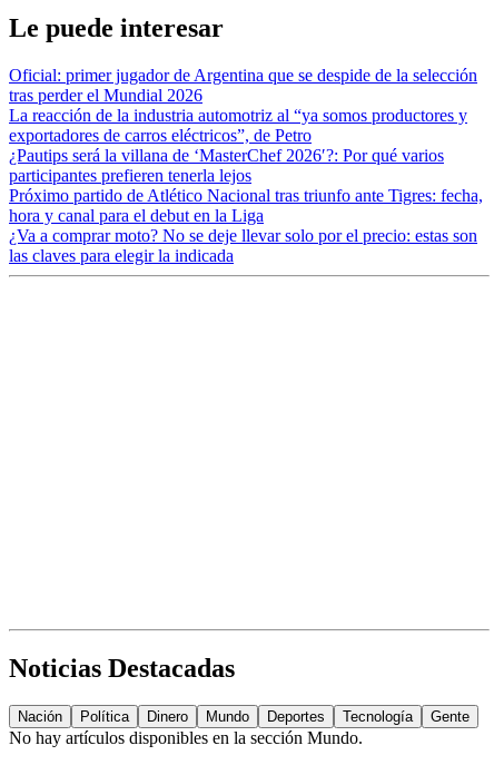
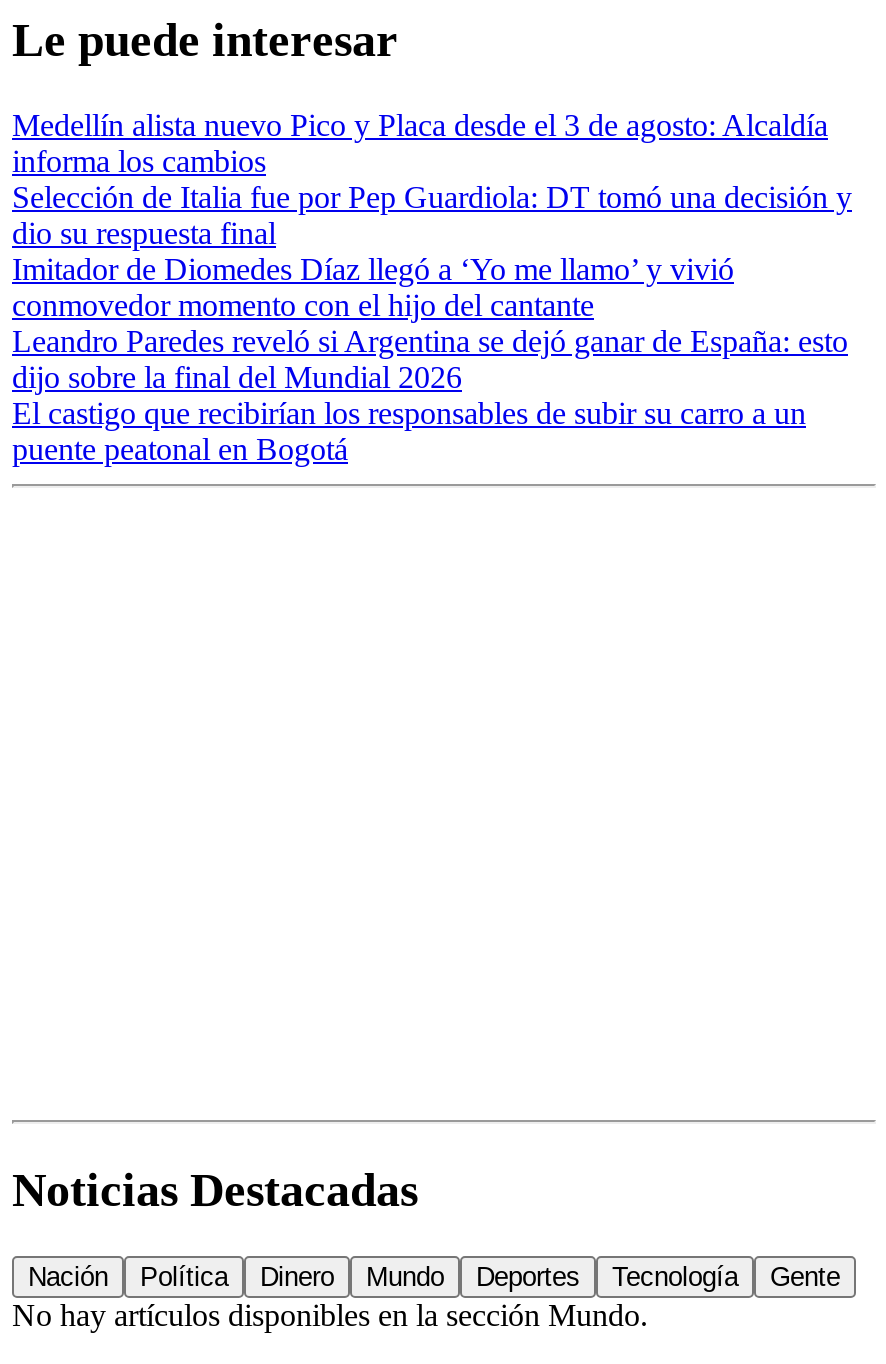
- Oficial: primer jugador de Argentina que se despide de la selección
- tras perder el Mundial 2026
- La reacción de la industria automotriz al “ya somos productores y
- exportadores de carros eléctricos”, de Petro
- ¿Pautips será la villana de ‘MasterChef 2026′?: Por qué varios
- participantes prefieren tenerla lejos
- Próximo partido de Atlético Nacional tras triunfo ante Tigres: fecha,
- hora y canal para el debut en la Liga
- ¿Va a comprar moto? No se deje llevar solo por el precio: estas son
- las claves para elegir la indicada
+ Medellín alista nuevo Pico y Placa desde el 3 de agosto: Alcaldía
+ informa los cambios
+ Selección de Italia fue por Pep Guardiola: DT tomó una decisión y
+ dio su respuesta final
+ Imitador de Diomedes Díaz llegó a ‘Yo me llamo’ y vivió
+ conmovedor momento con el hijo del cantante
+ Leandro Paredes reveló si Argentina se dejó ganar de España: esto
+ dijo sobre la final del Mundial 2026
+ El castigo que recibirían los responsables de subir su carro a un
+ puente peatonal en Bogotá
